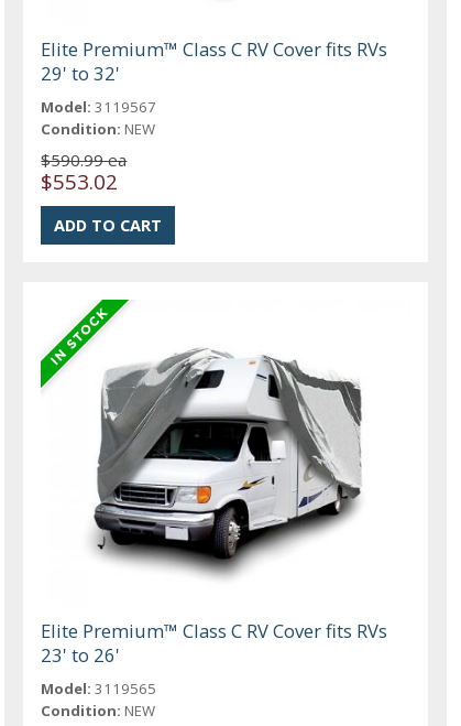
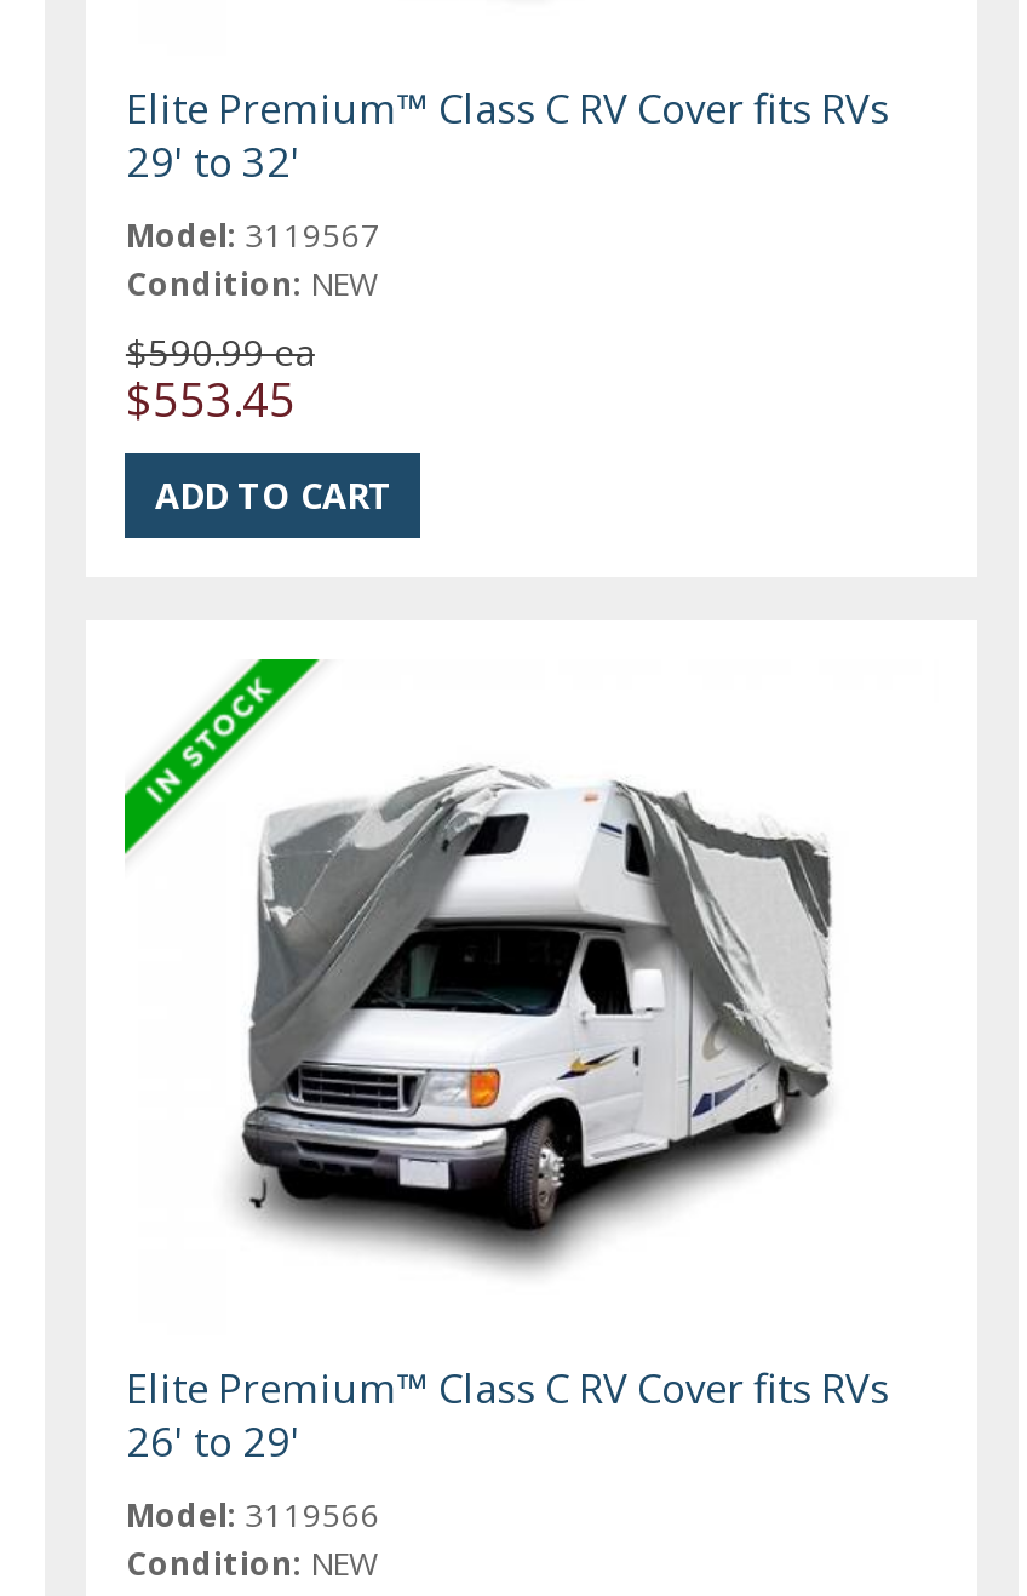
- $553.02
+ $553.45

- 23' to 26'
+ 26' to 29'

- Model: 3119565
+ Model: 3119566
